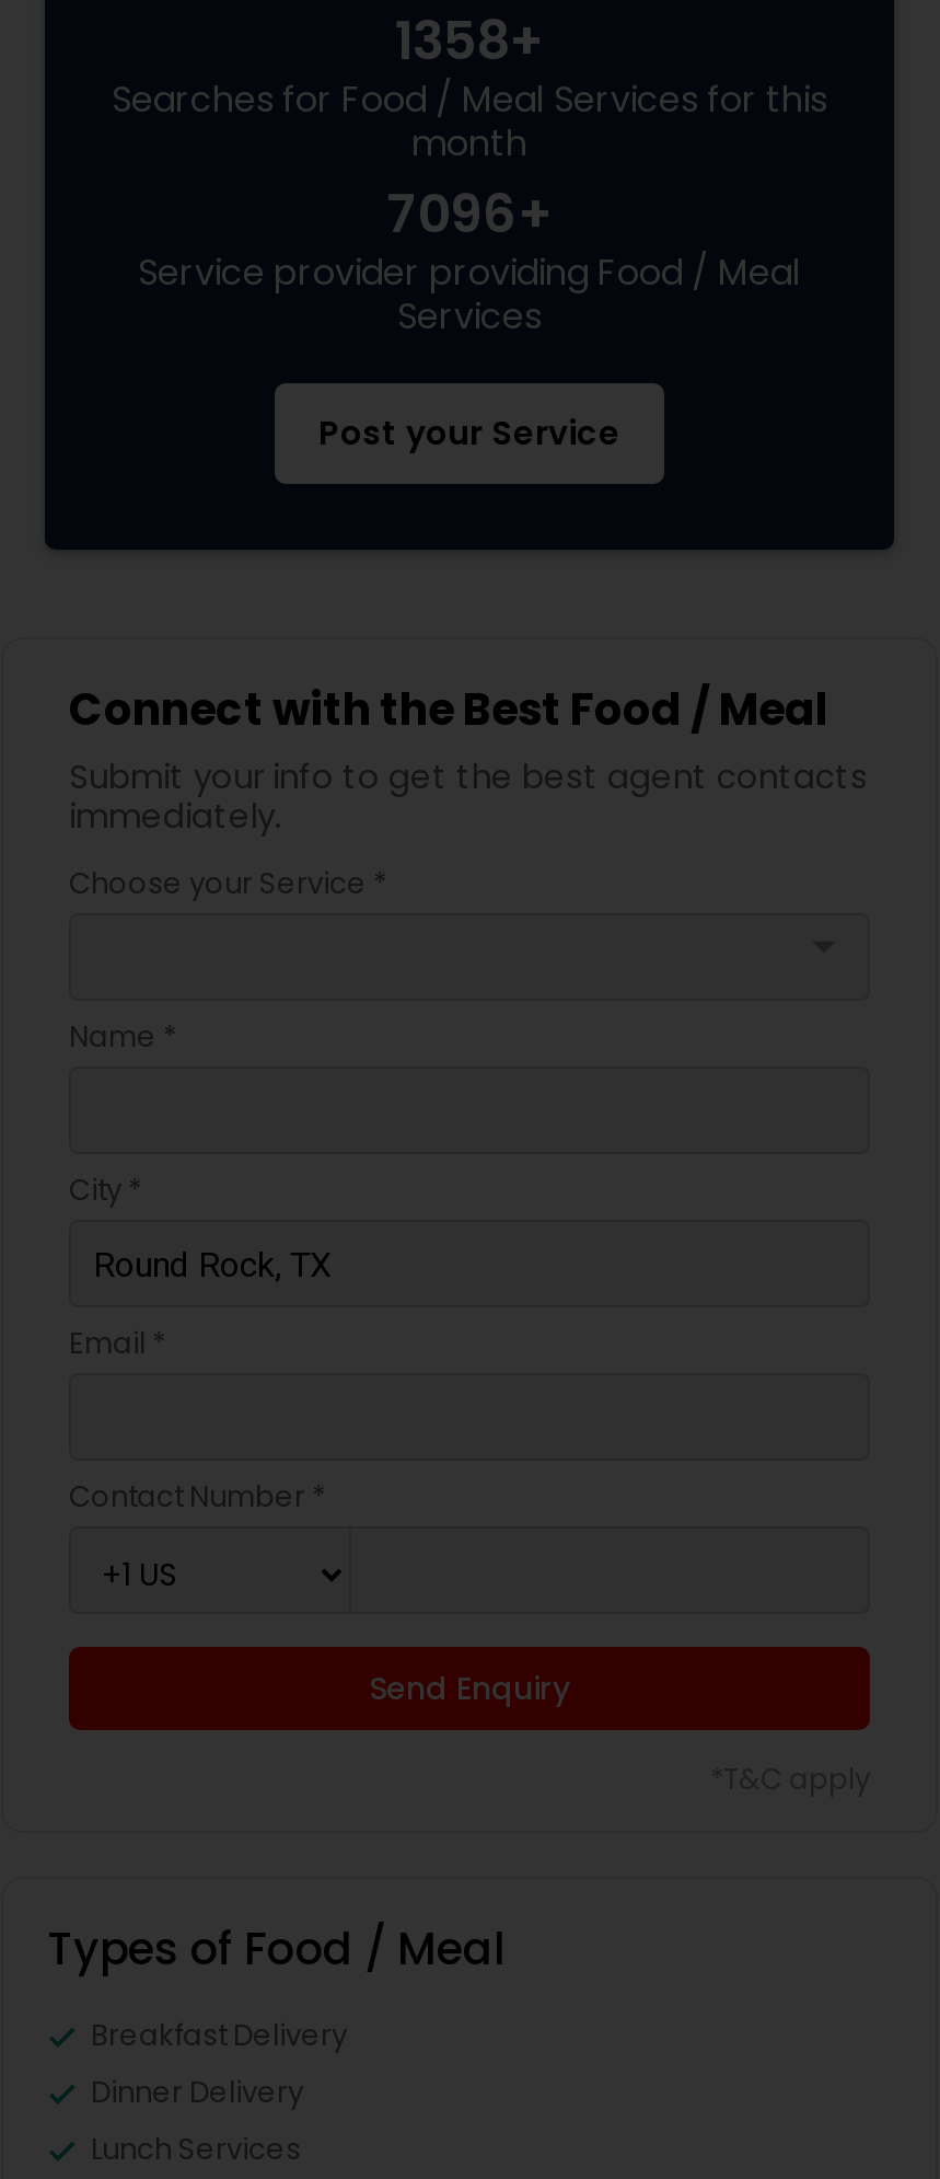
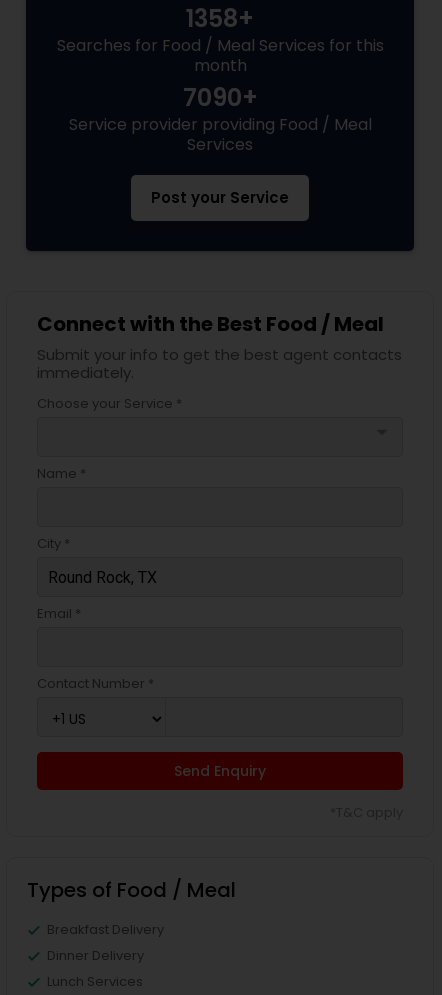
- 7096+
+ 7090+
